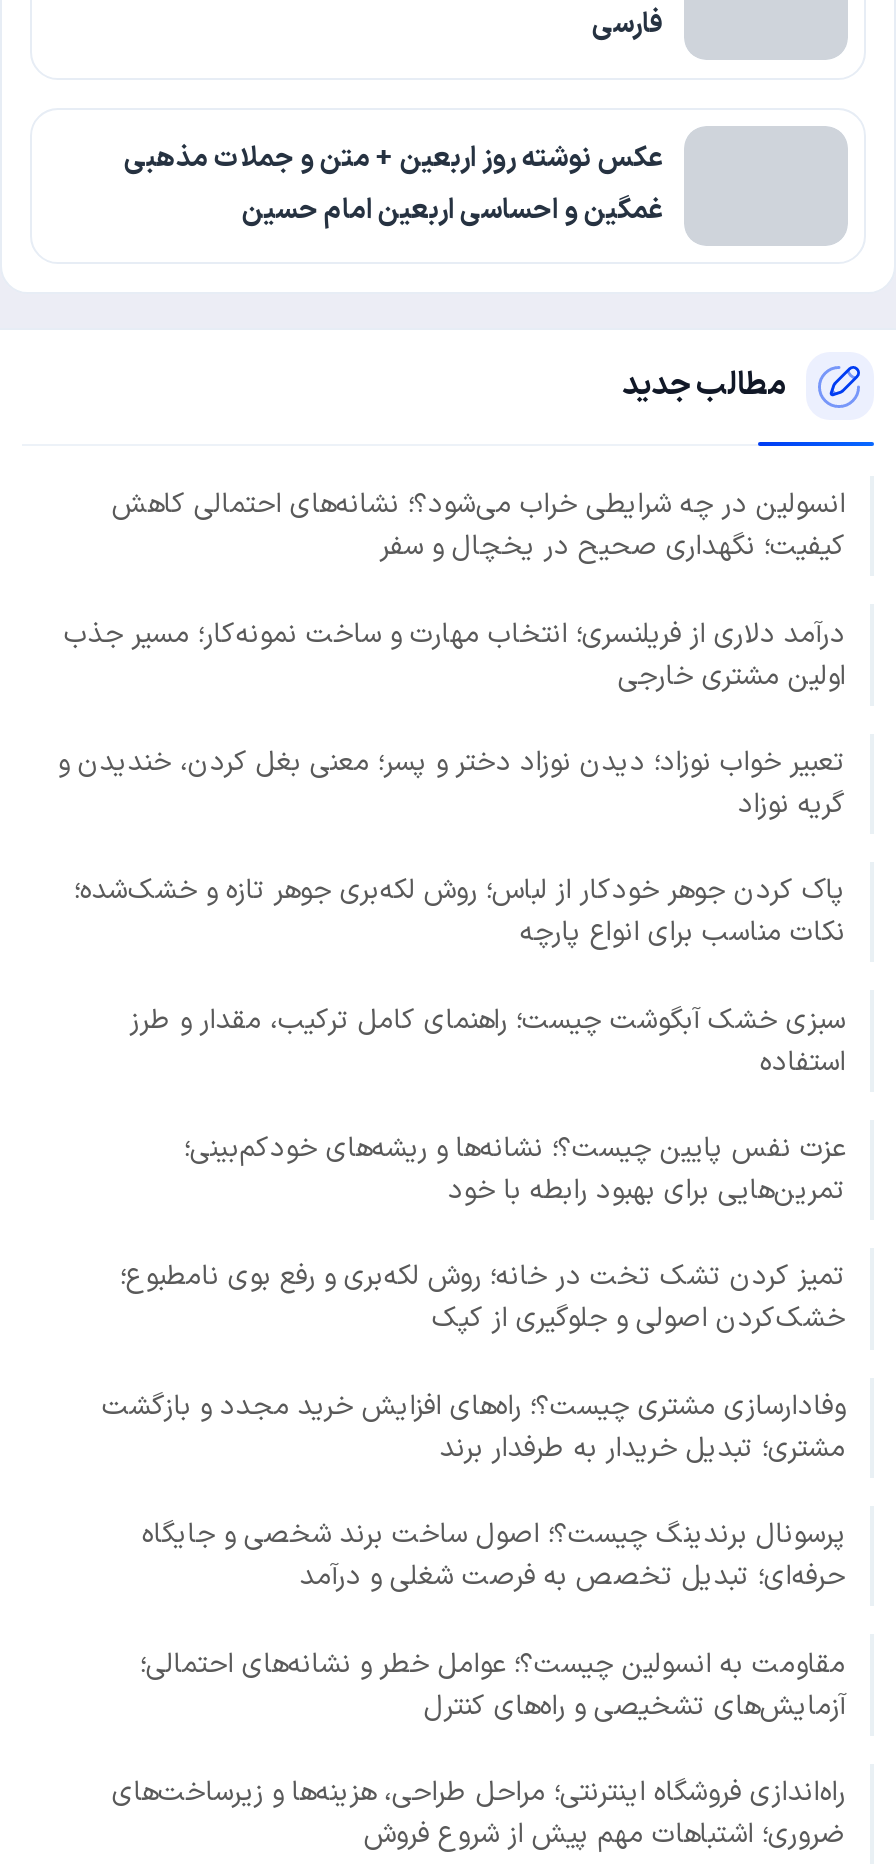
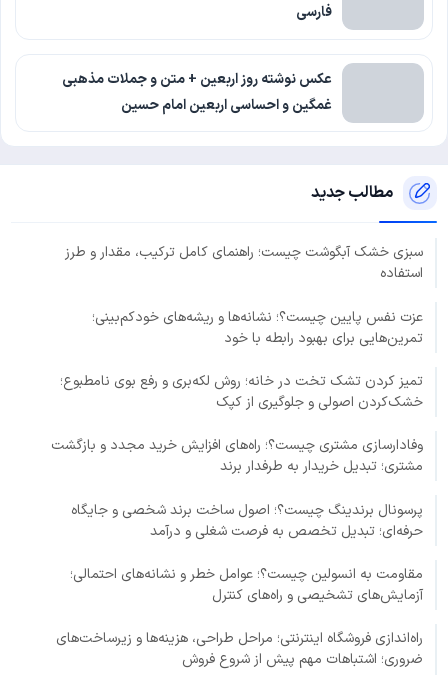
- انسولین در چه شرایطی خراب می‌شود؟؛ نشانه‌های احتمالی کاهش
- کیفیت؛ نگهداری صحیح در یخچال و سفر
- درآمد دلاری از فریلنسری؛ انتخاب مهارت و ساخت نمونه‌کار؛ مسیر جذب
- اولین مشتری خارجی
- تعبیر خواب نوزاد؛ دیدن نوزاد دختر و پسر؛ معنی بغل کردن، خندیدن و
- گریه نوزاد
- پاک کردن جوهر خودکار از لباس؛ روش لکه‌بری جوهر تازه و خشک‌شده؛
- نکات مناسب برای انواع پارچه
